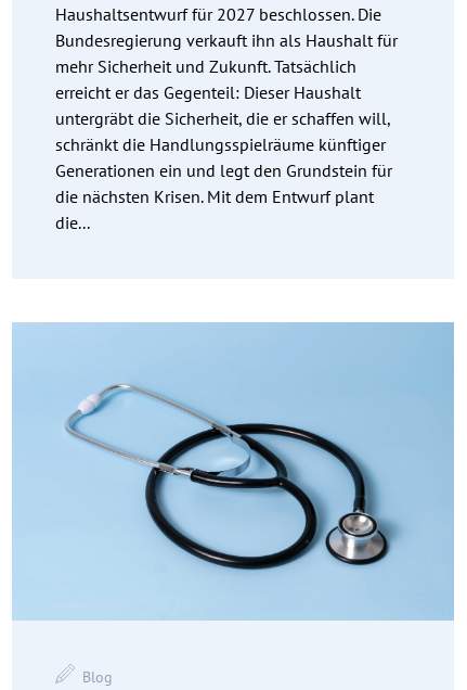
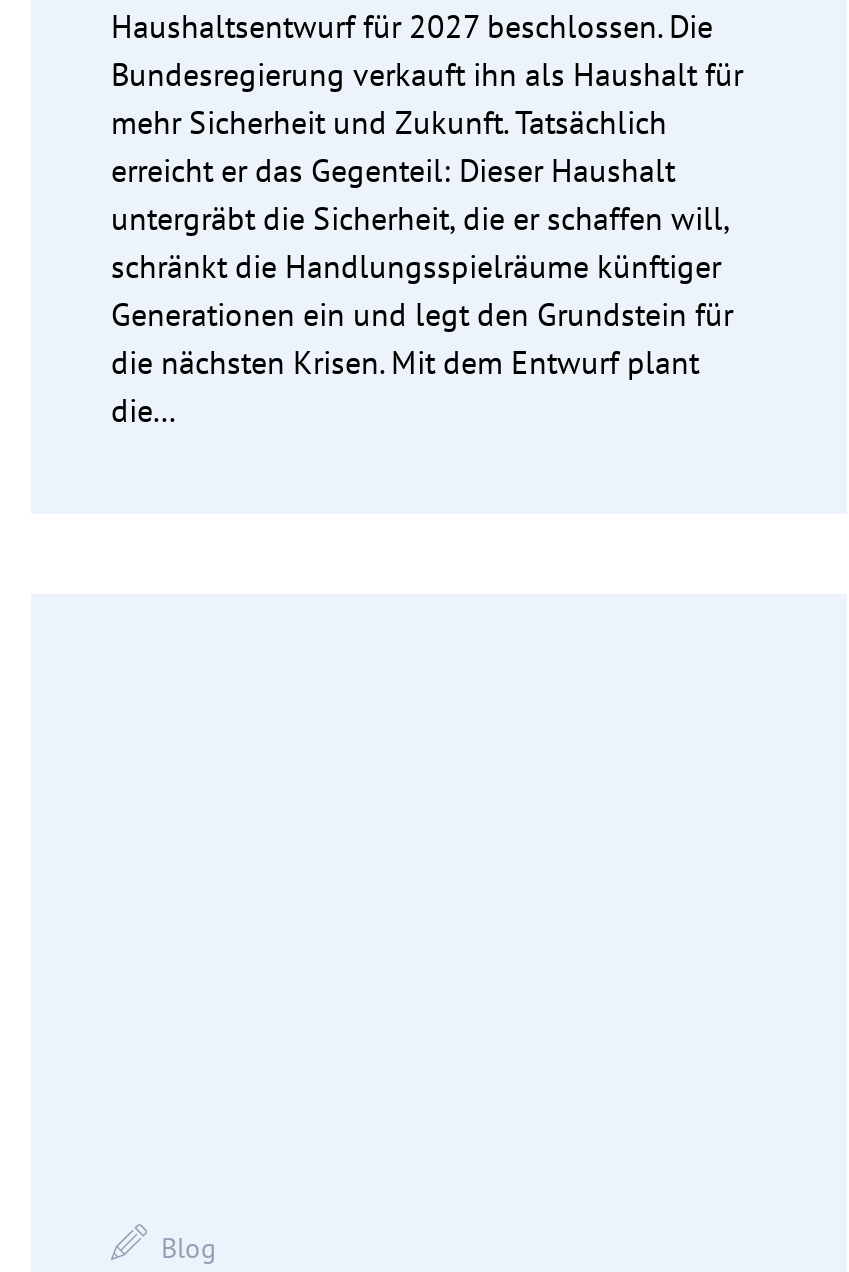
- [image]
